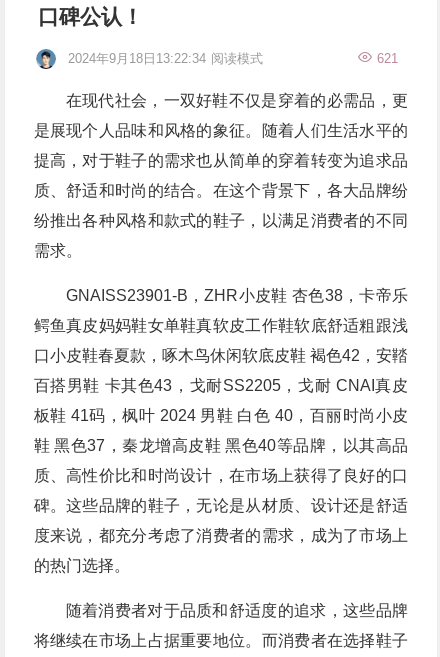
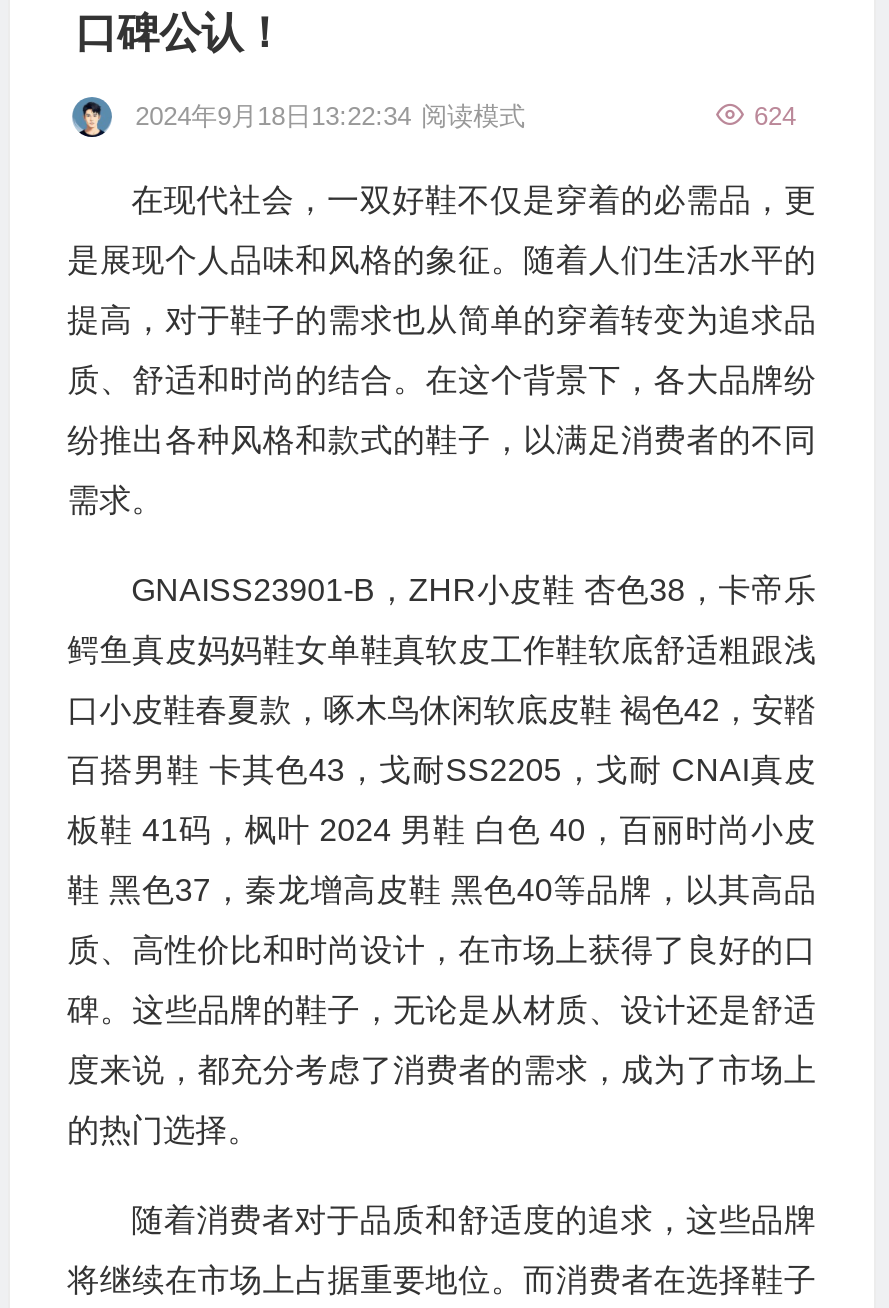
- 621
+ 624
